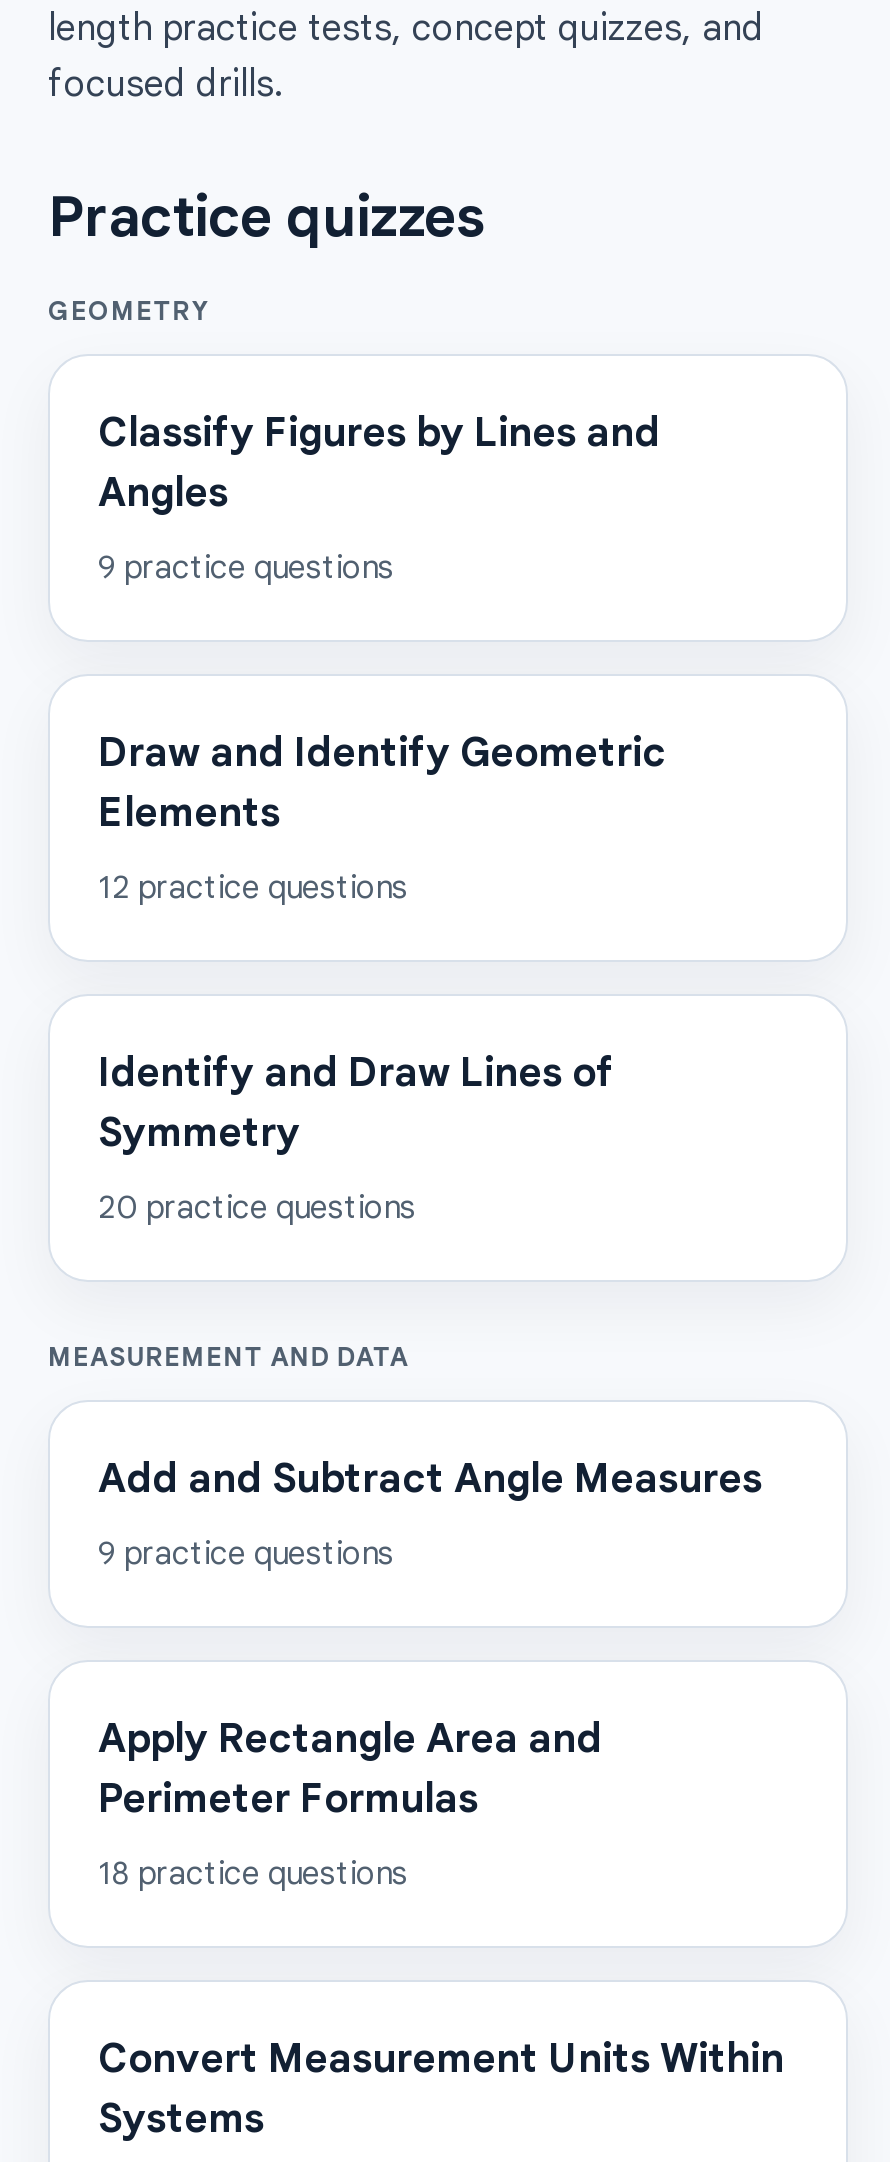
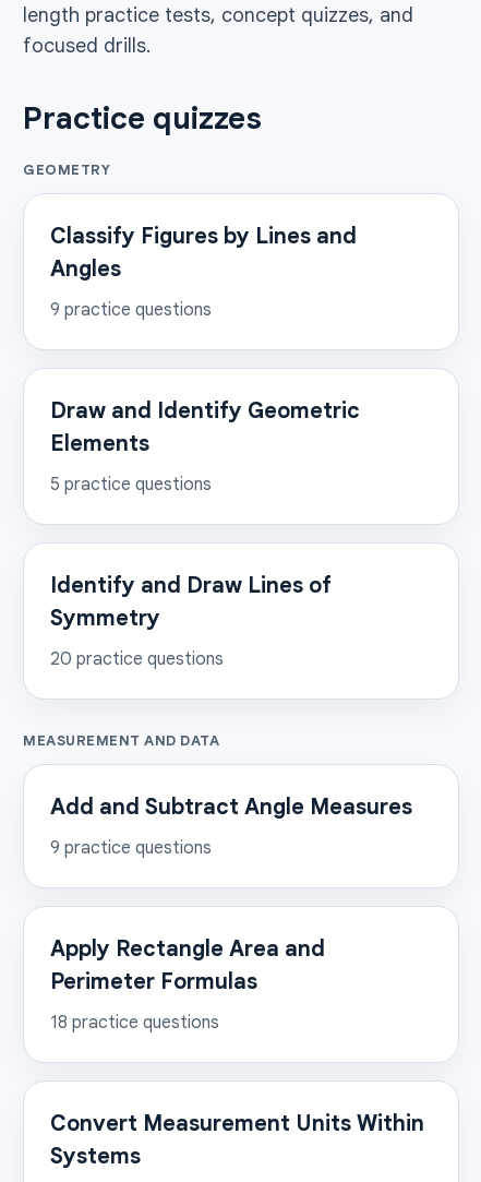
- 12 practice questions
+ 5 practice questions
